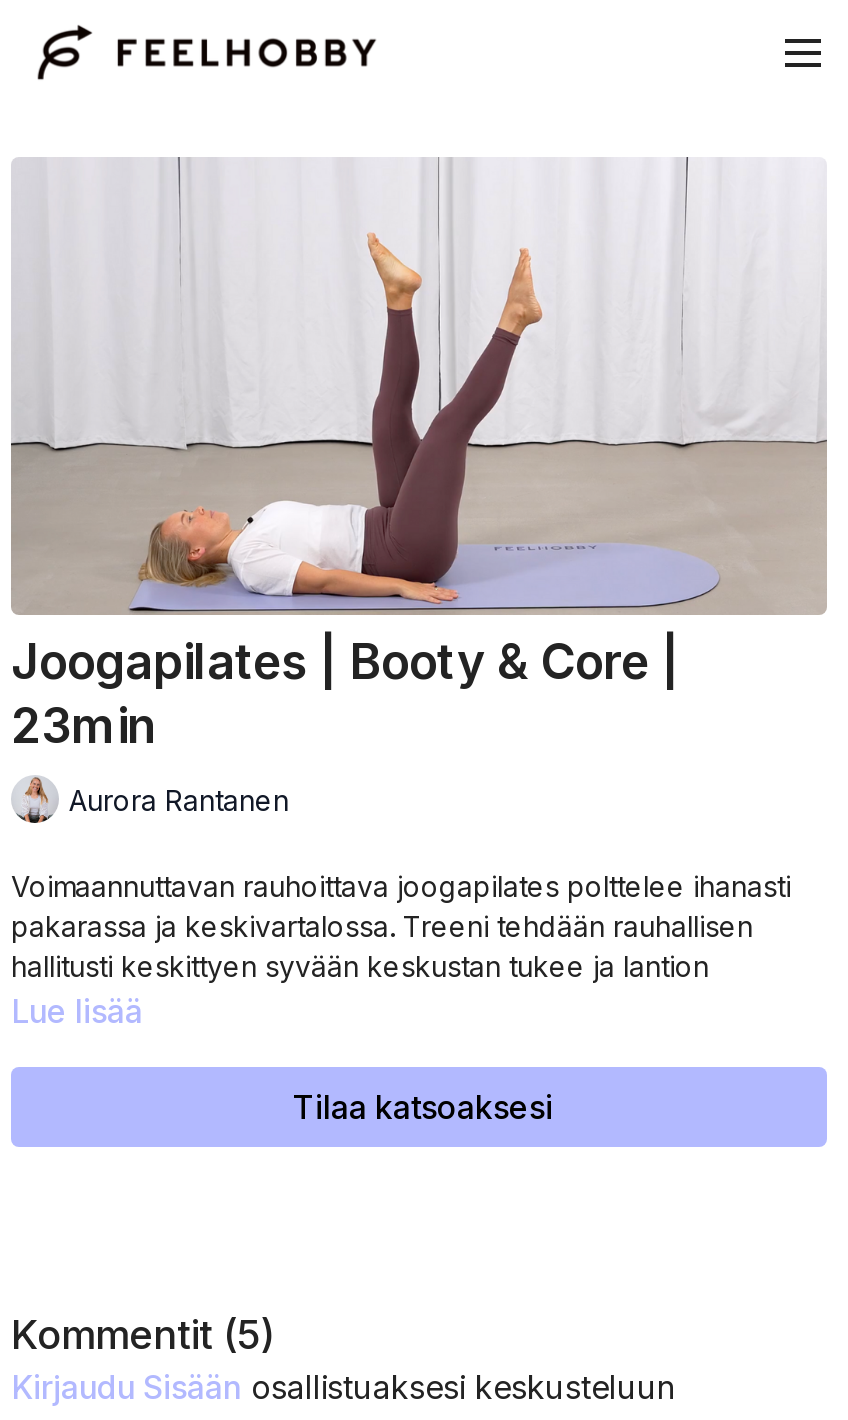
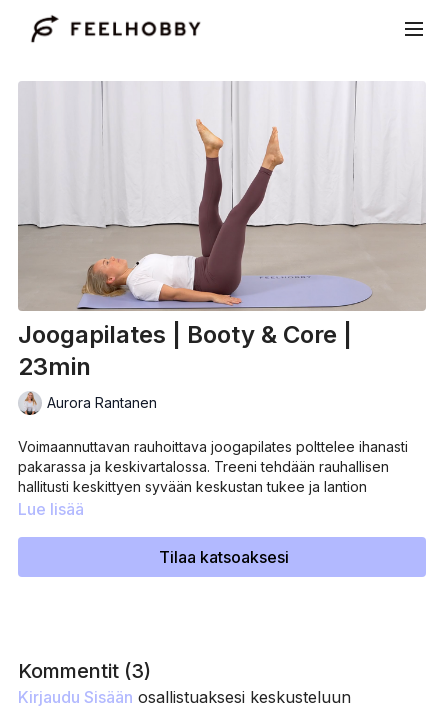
- Kommentit (5)
+ Kommentit (3)
